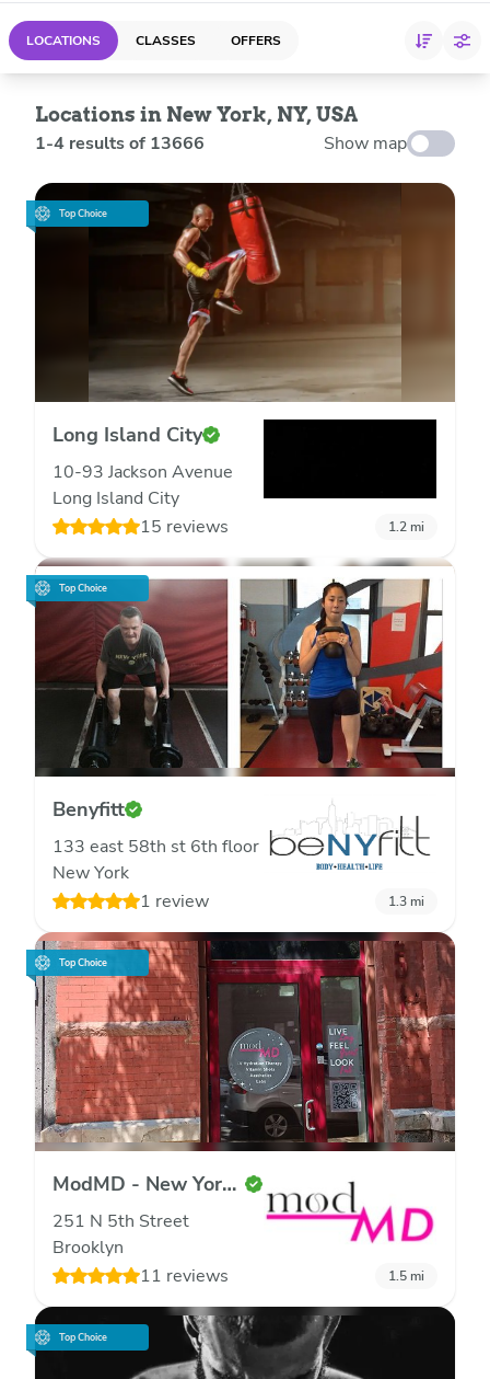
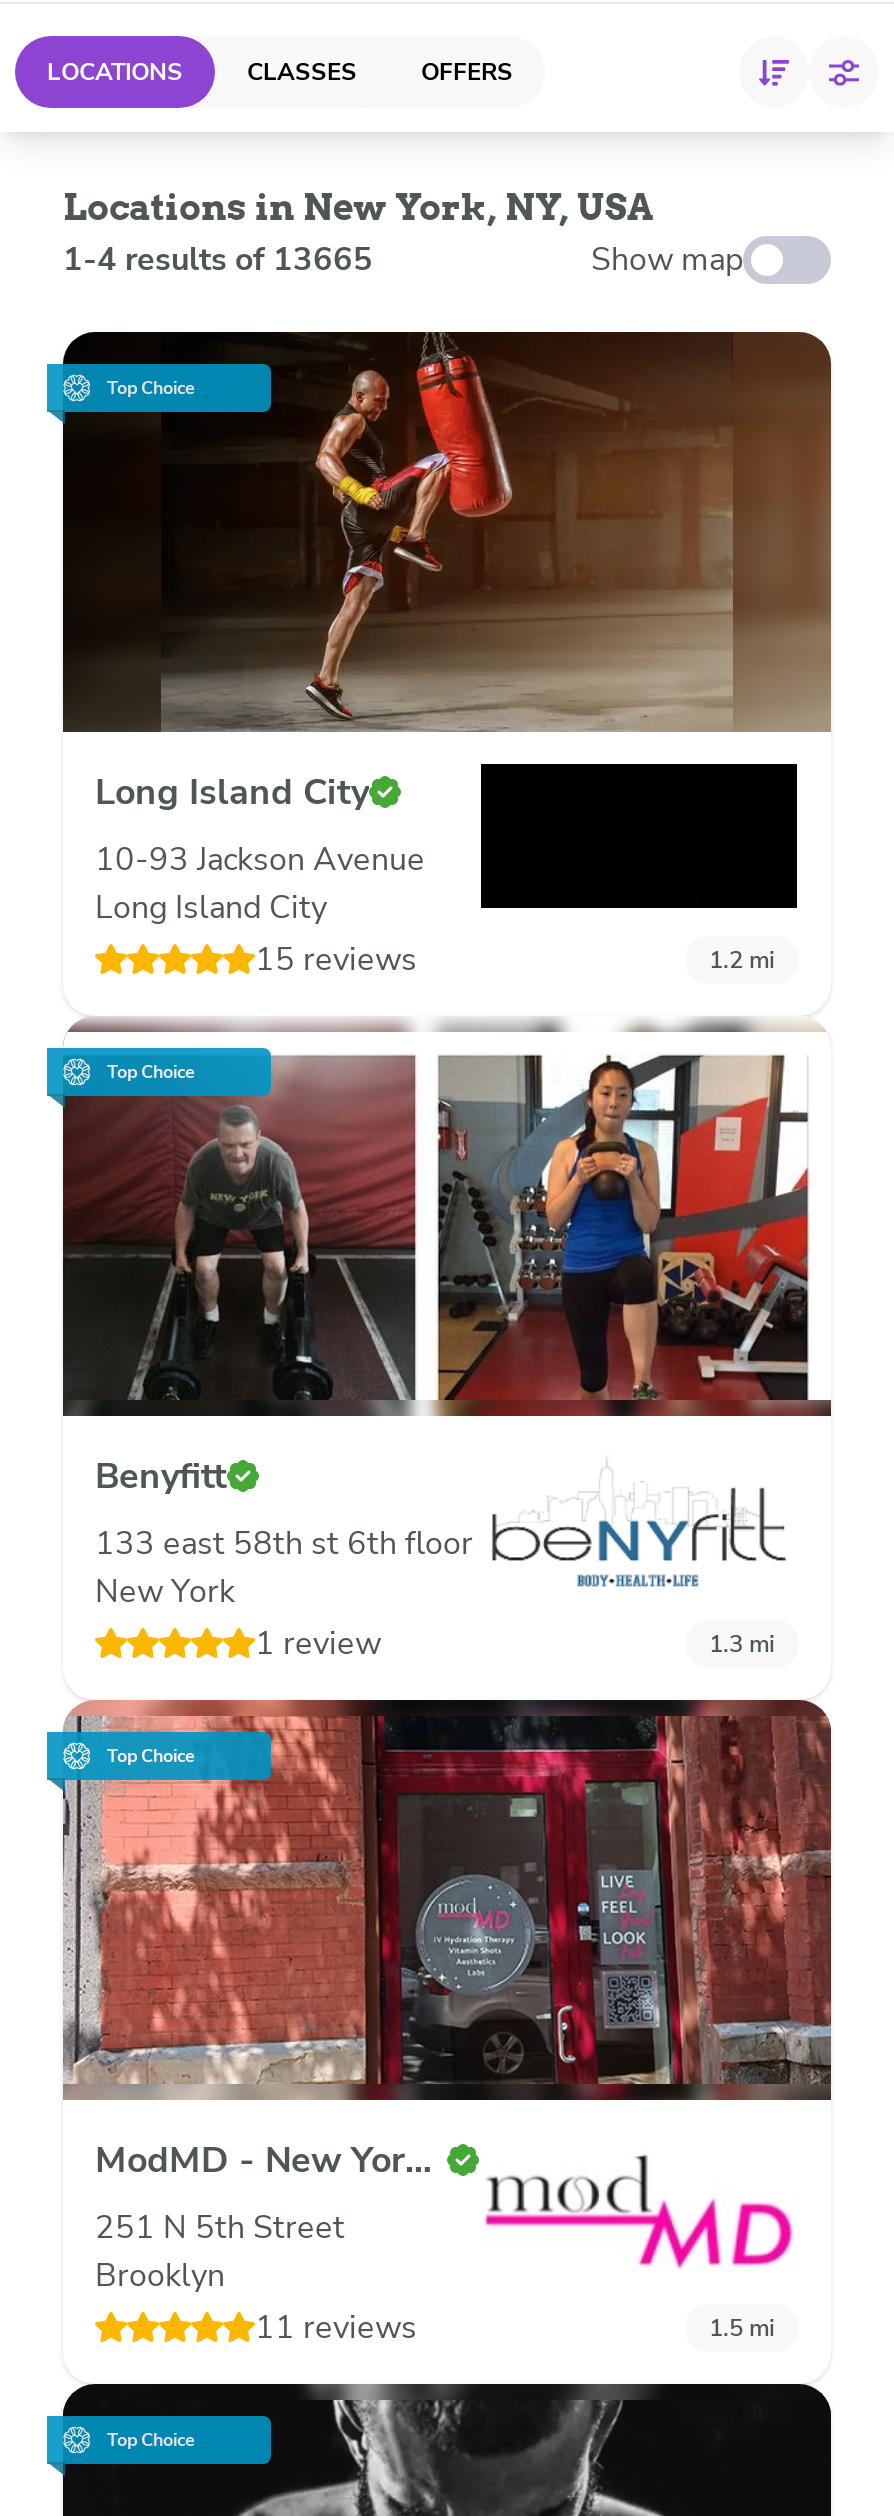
- 1-4 results of 13666
+ 1-4 results of 13665
